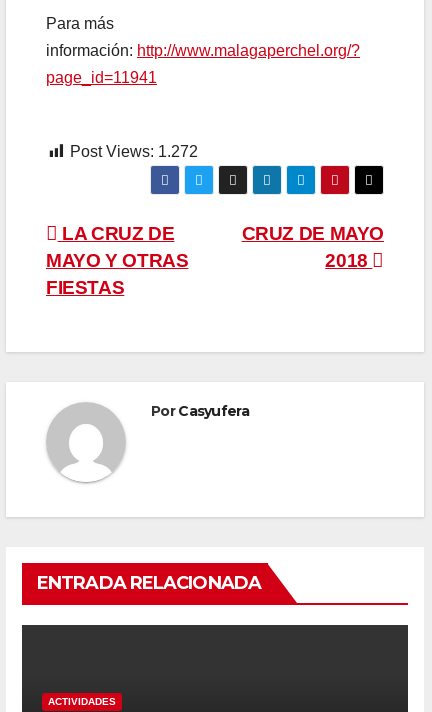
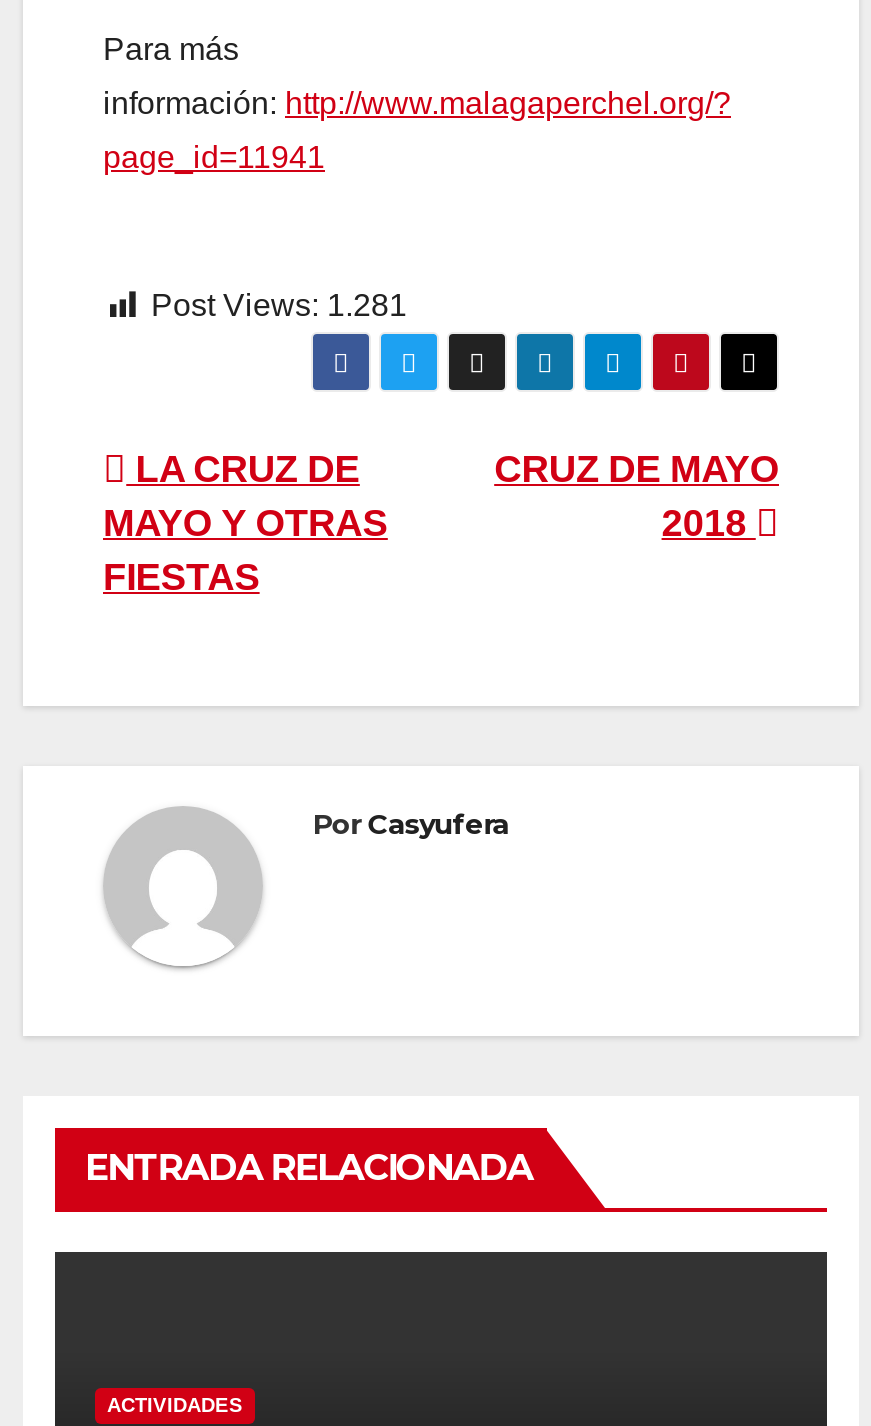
- Post Views: 1.272
+ Post Views: 1.281
